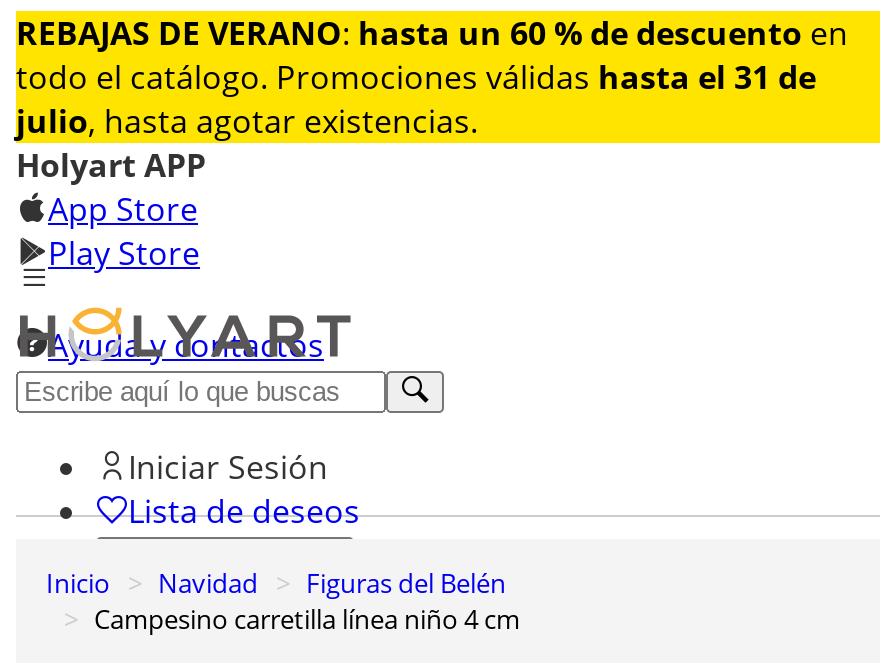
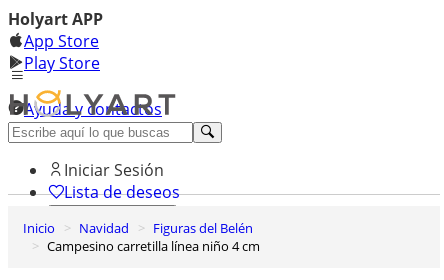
- [image]
- REBAJAS DE VERANO: hasta un 60 % de descuento en
- todo el catálogo. Promociones válidas hasta el 31 de
- julio, hasta agotar existencias.
